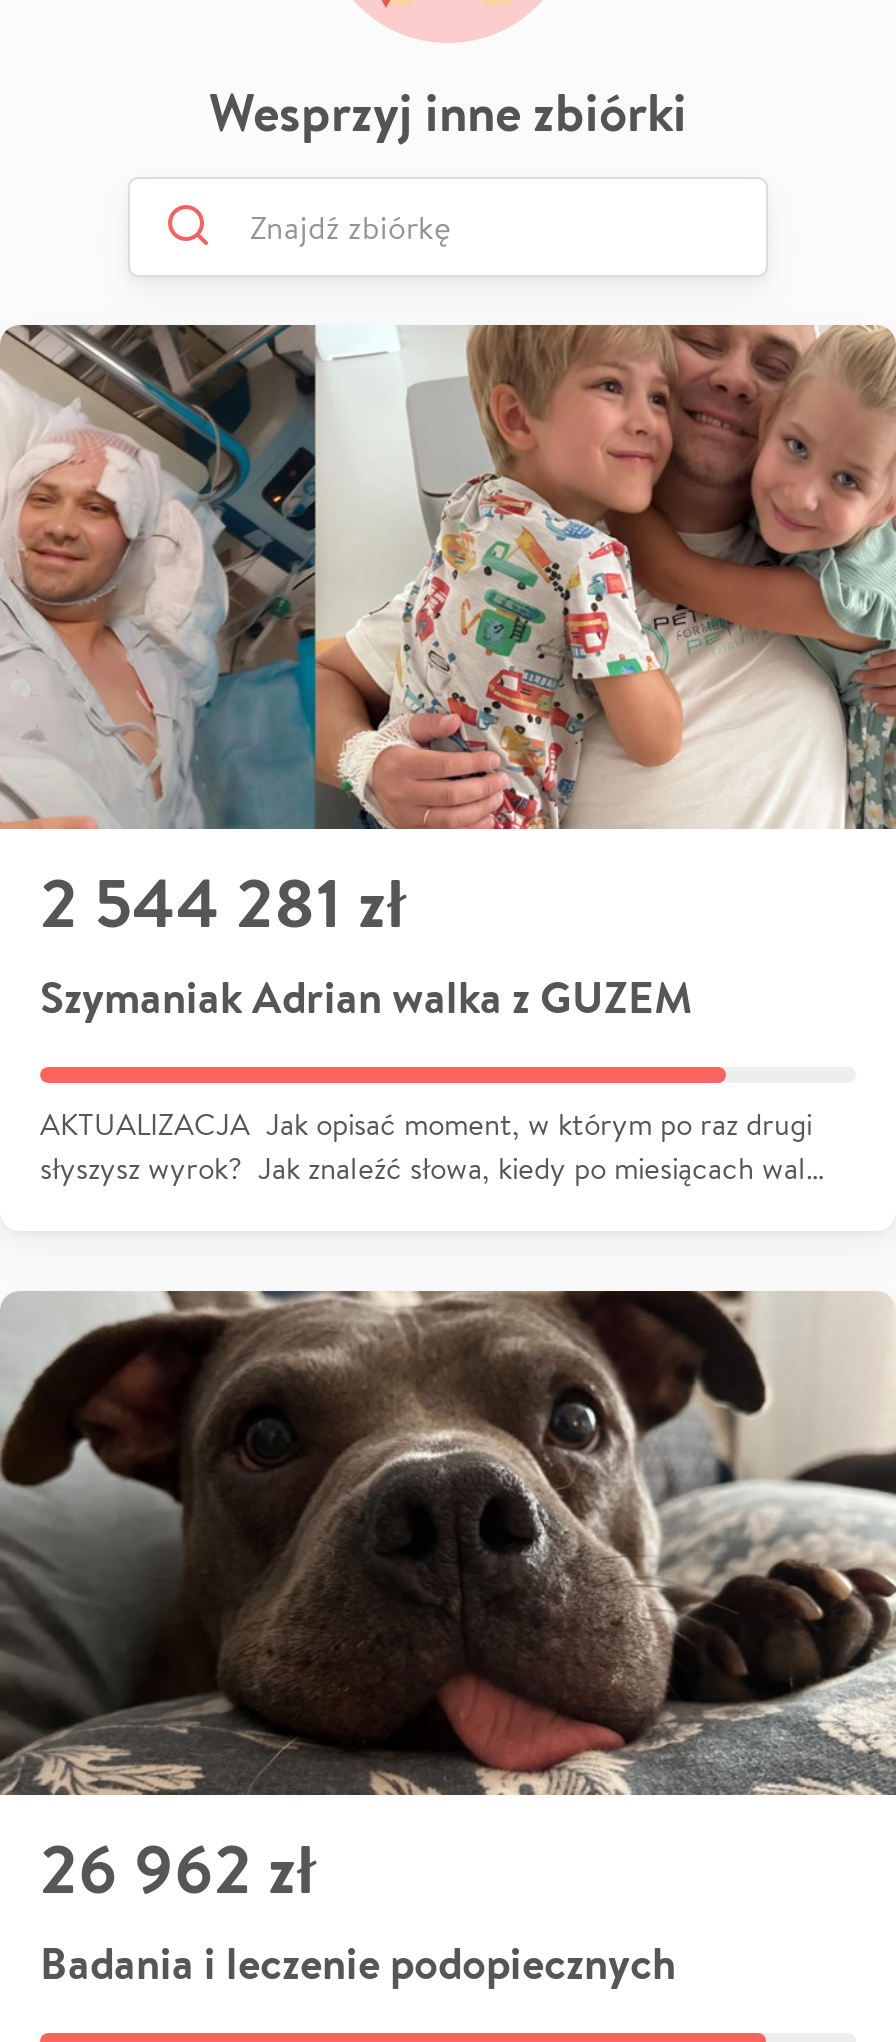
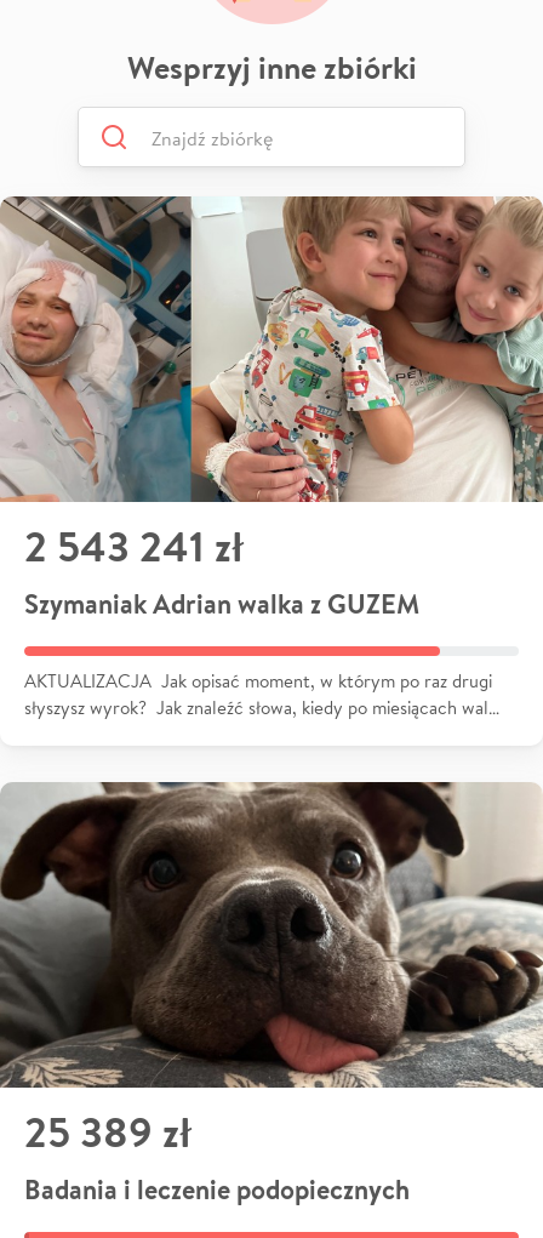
- 2 544 281 zł
+ 2 543 241 zł

- 26 962 zł
+ 25 389 zł
